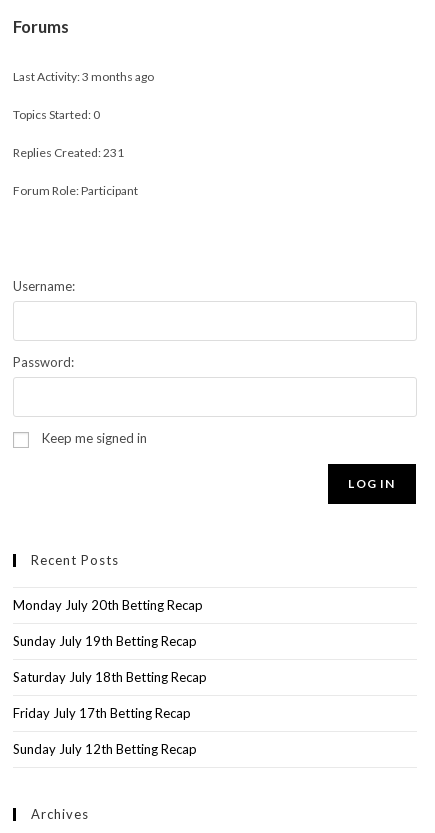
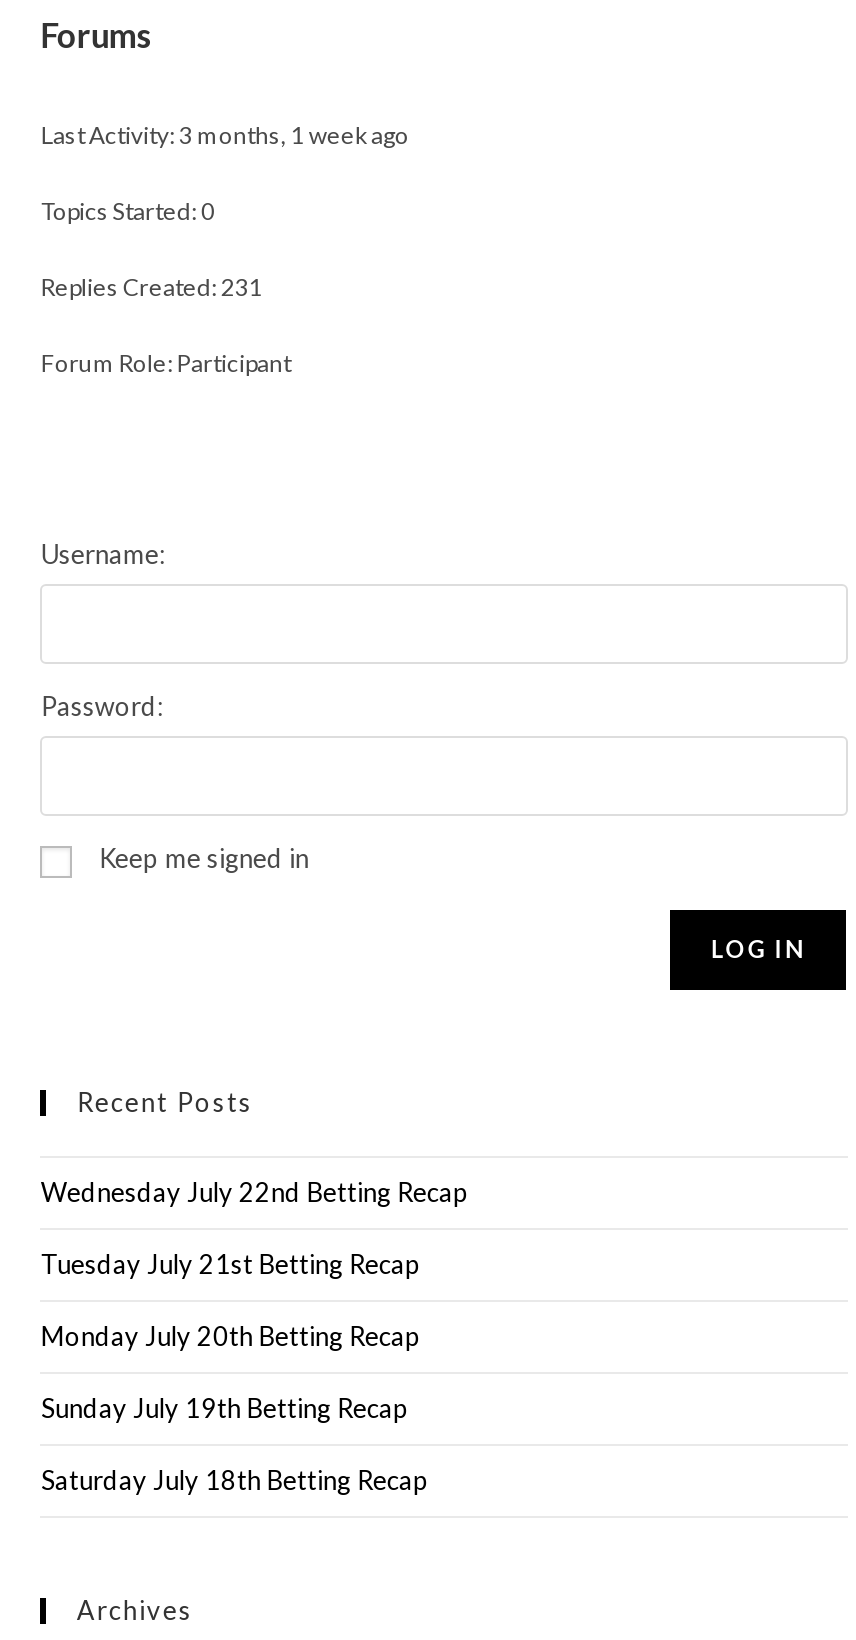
- Last Activity: 3 months ago
+ Last Activity: 3 months, 1 week ago

+ Wednesday July 22nd Betting Recap
+ Tuesday July 21st Betting Recap

moved down: Monday July 20th Betting Recap | Sunday July 19th Betting Recap | Saturday July 18th Betting Recap

- Friday July 17th Betting Recap
- Sunday July 12th Betting Recap
